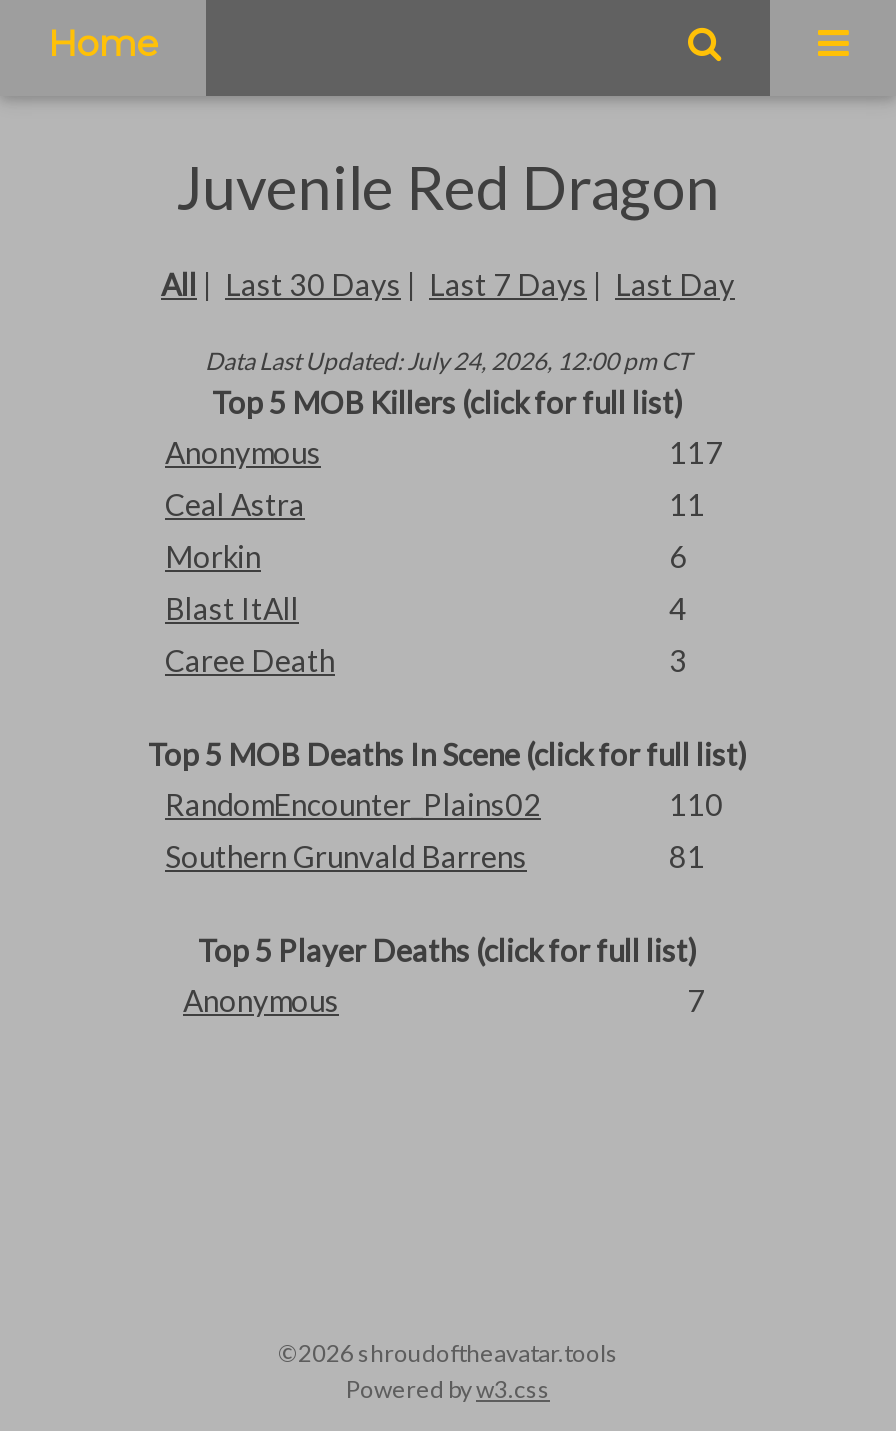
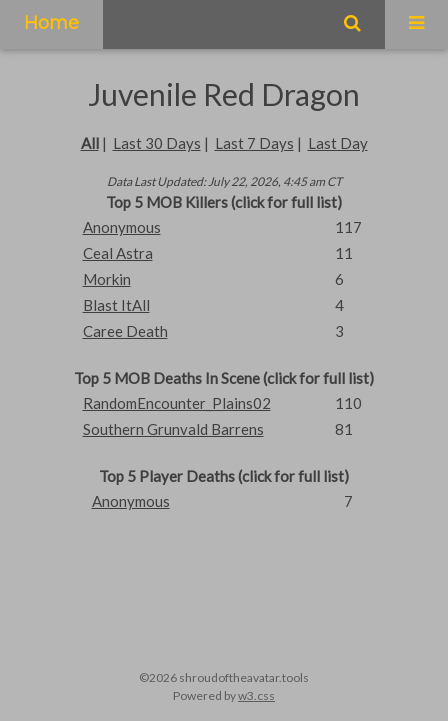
- Data Last Updated: July 24, 2026, 12:00 pm CT
+ Data Last Updated: July 22, 2026, 4:45 am CT
